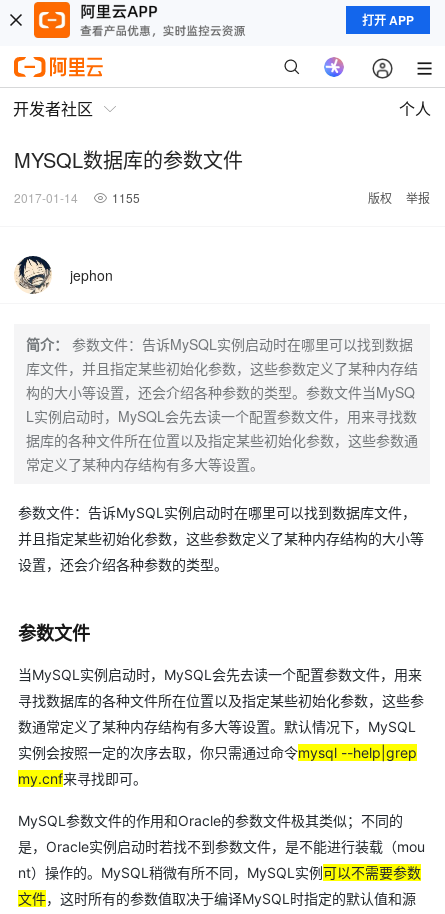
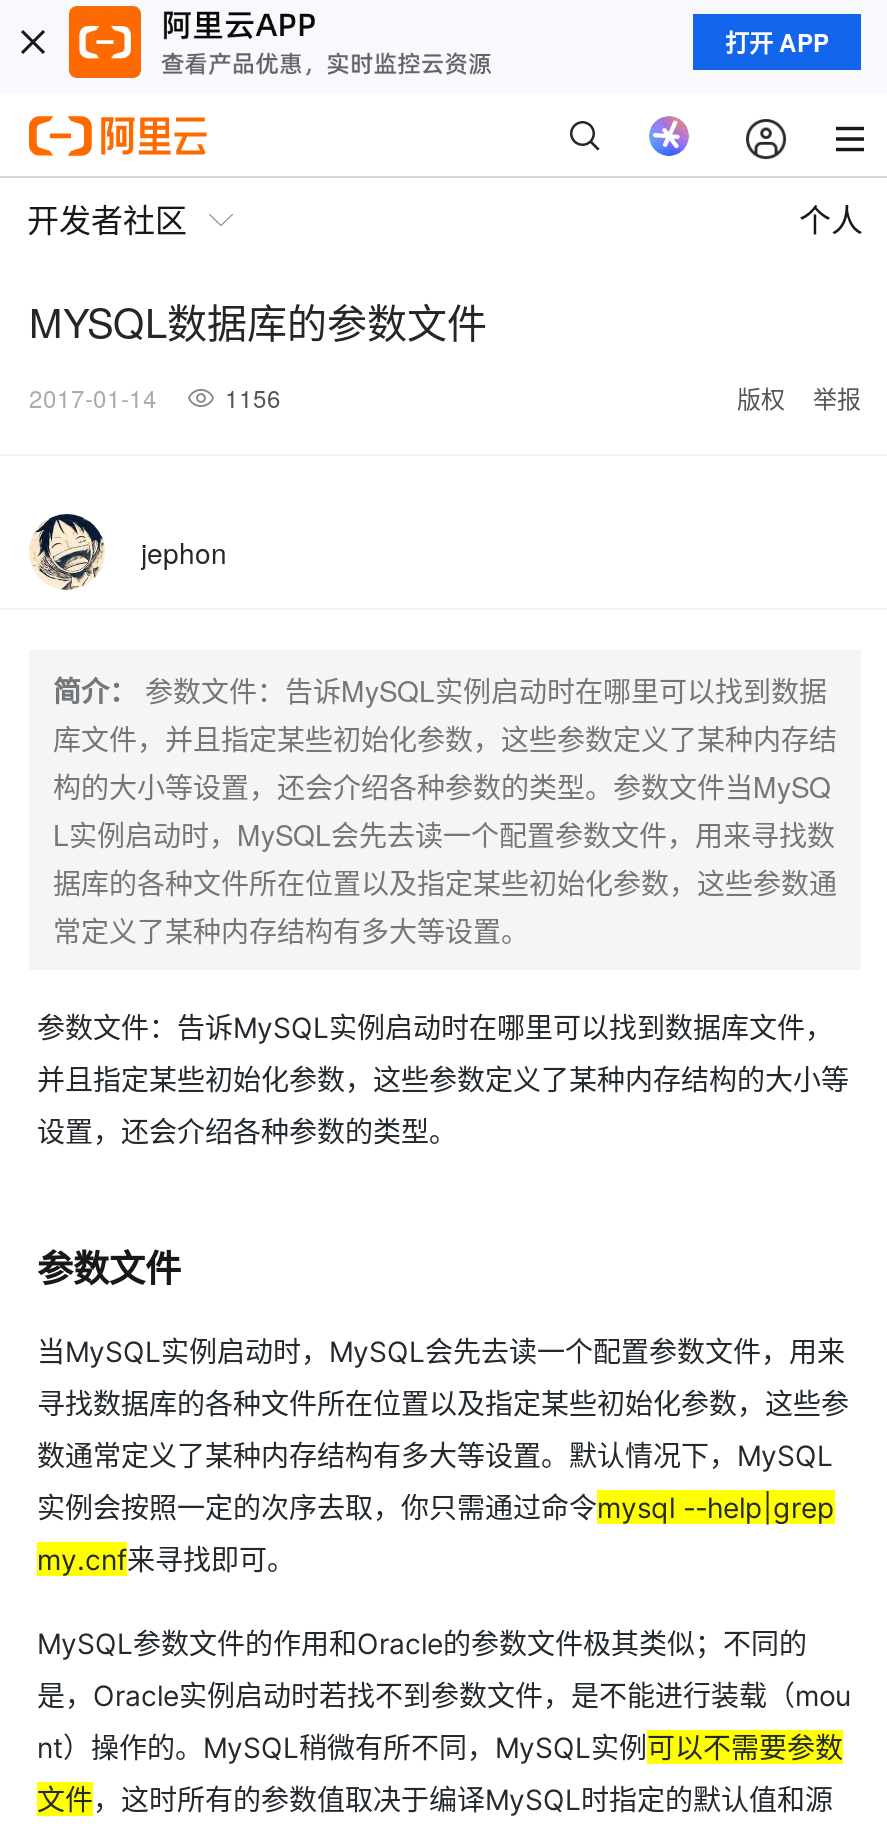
- 2017-01-14 1155
+ 2017-01-14 1156
